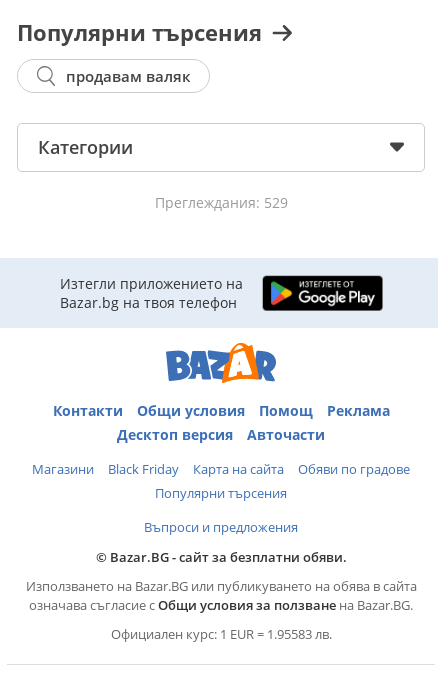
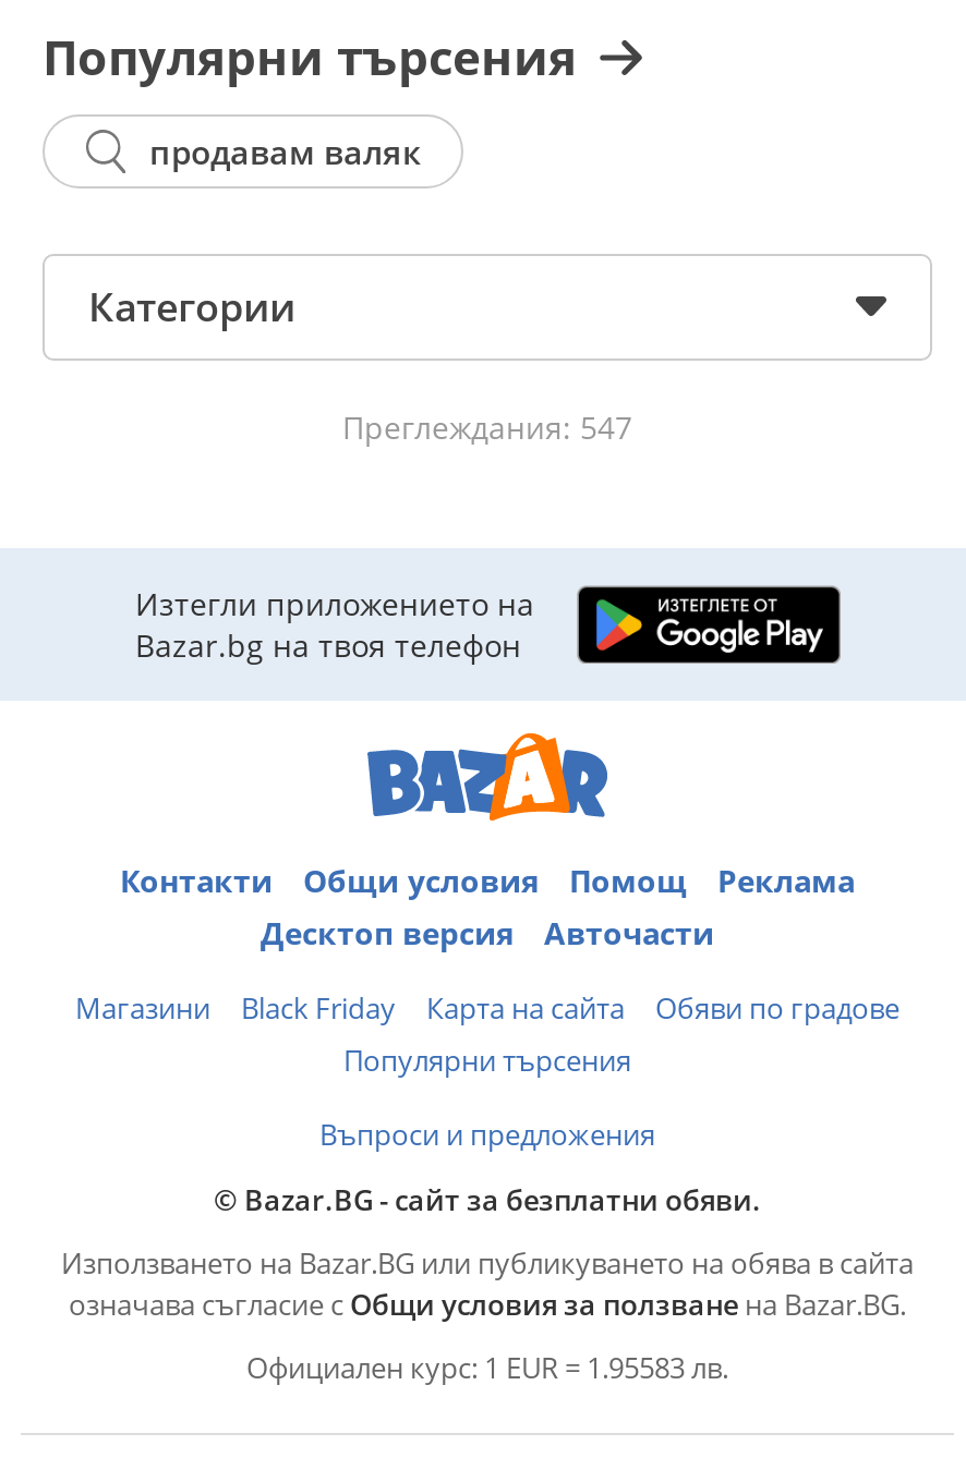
- Преглеждания: 529
+ Преглеждания: 547
